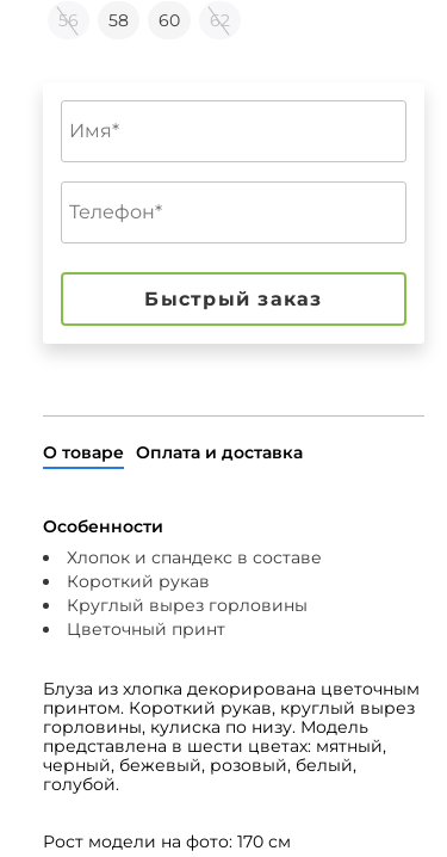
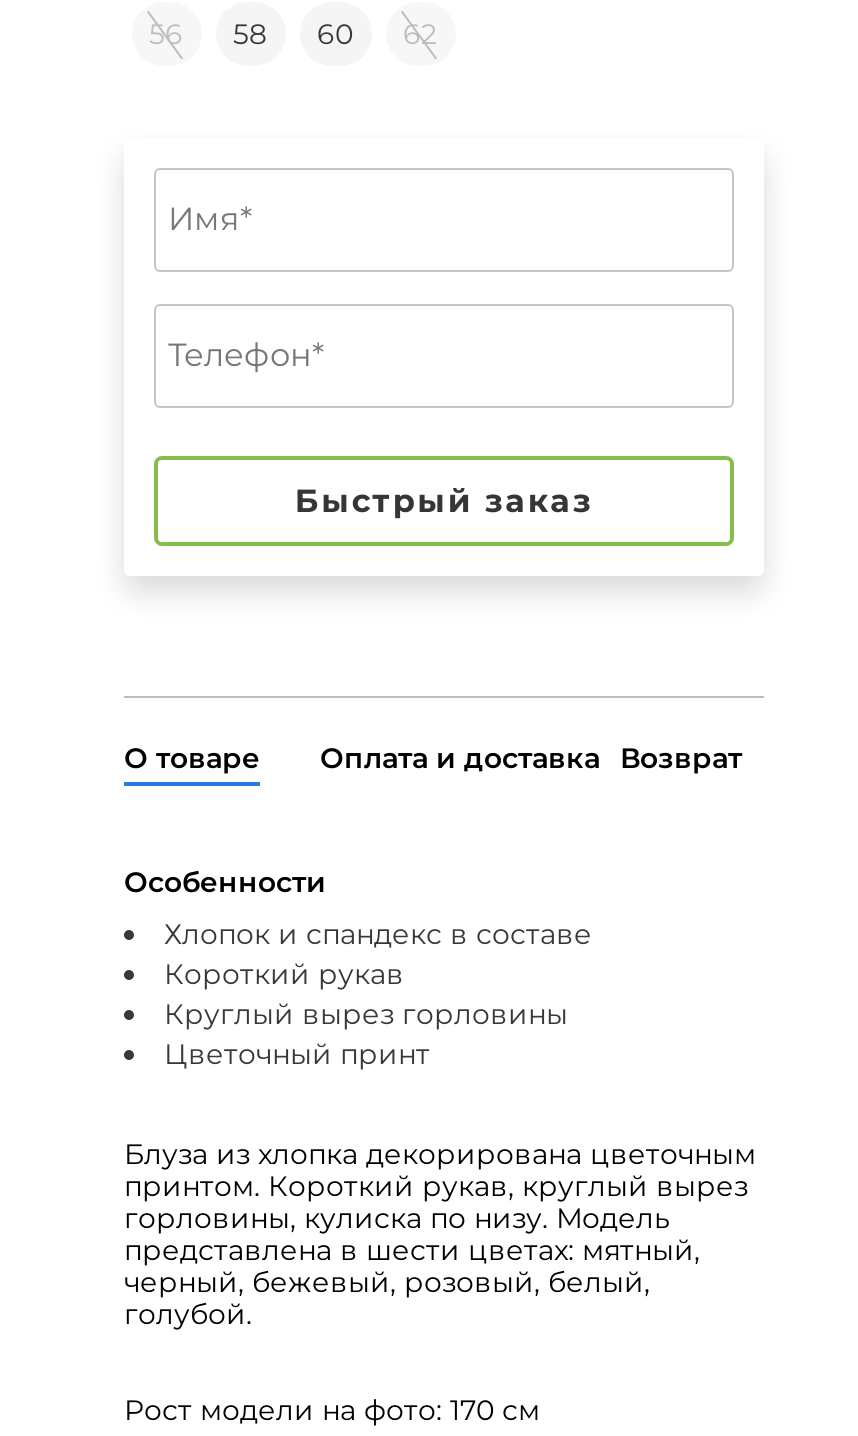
- О товаре Оплата и доставка
+ О товаре
+ Оплата и доставка Возврат
